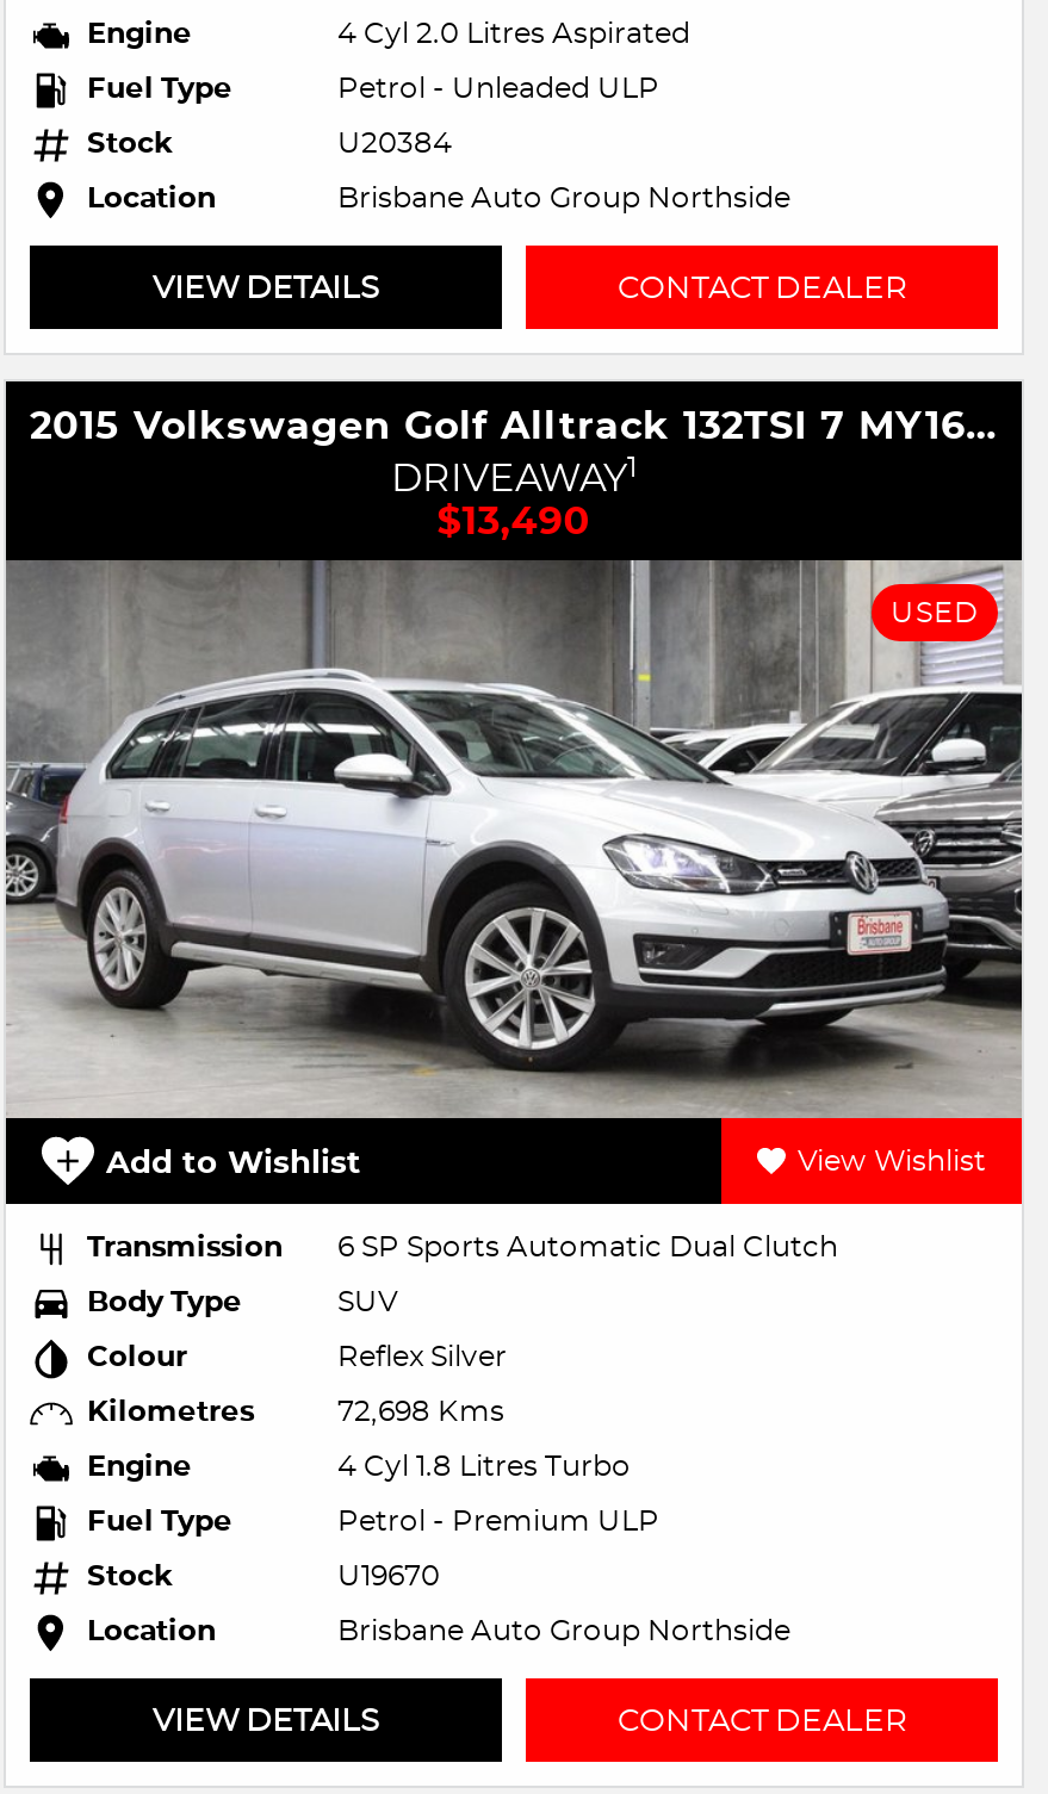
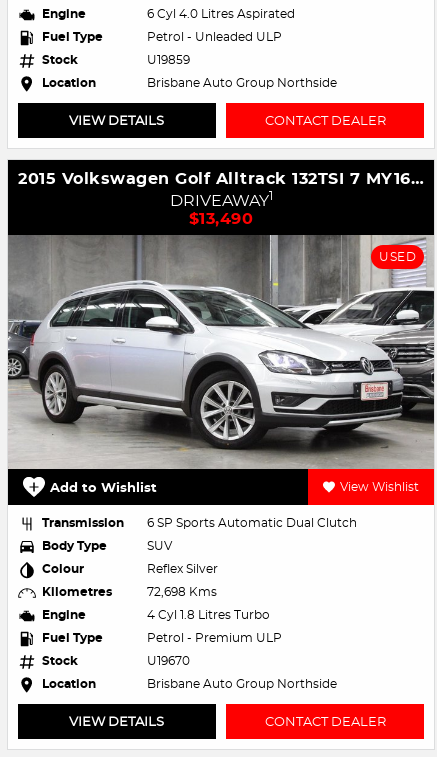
- 4 Cyl 2.0 Litres Aspirated
+ 6 Cyl 4.0 Litres Aspirated

- U20384
+ U19859
